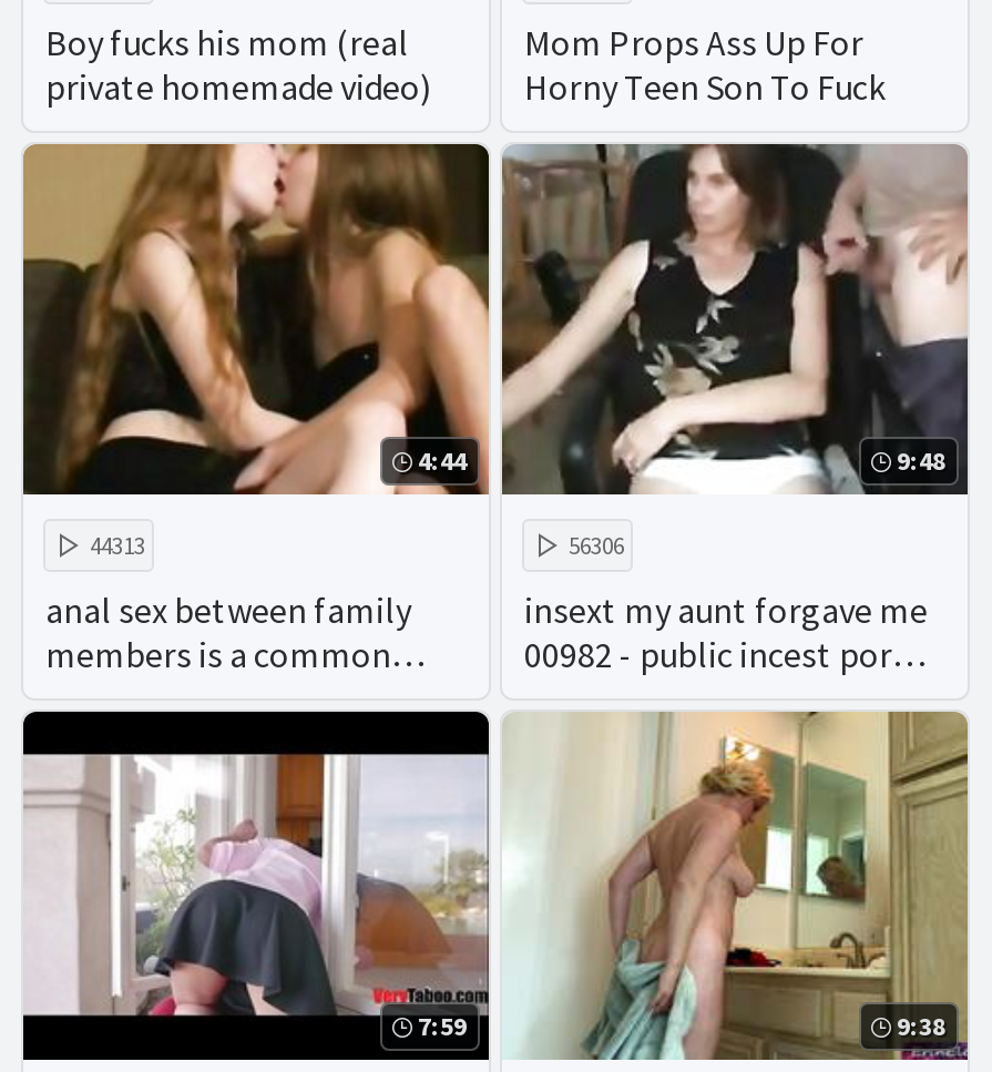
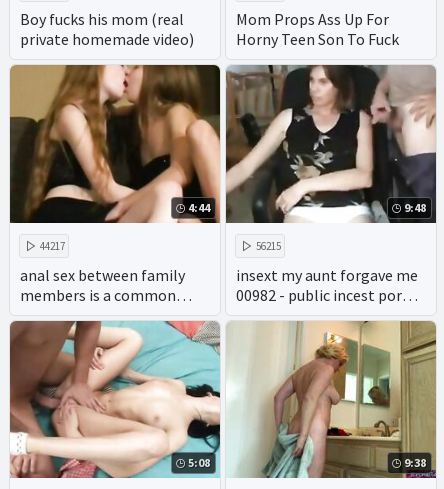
- 44313
+ 44217

- 56306
+ 56215

- [image]
- 7:59
+ [image]
+ 5:08
